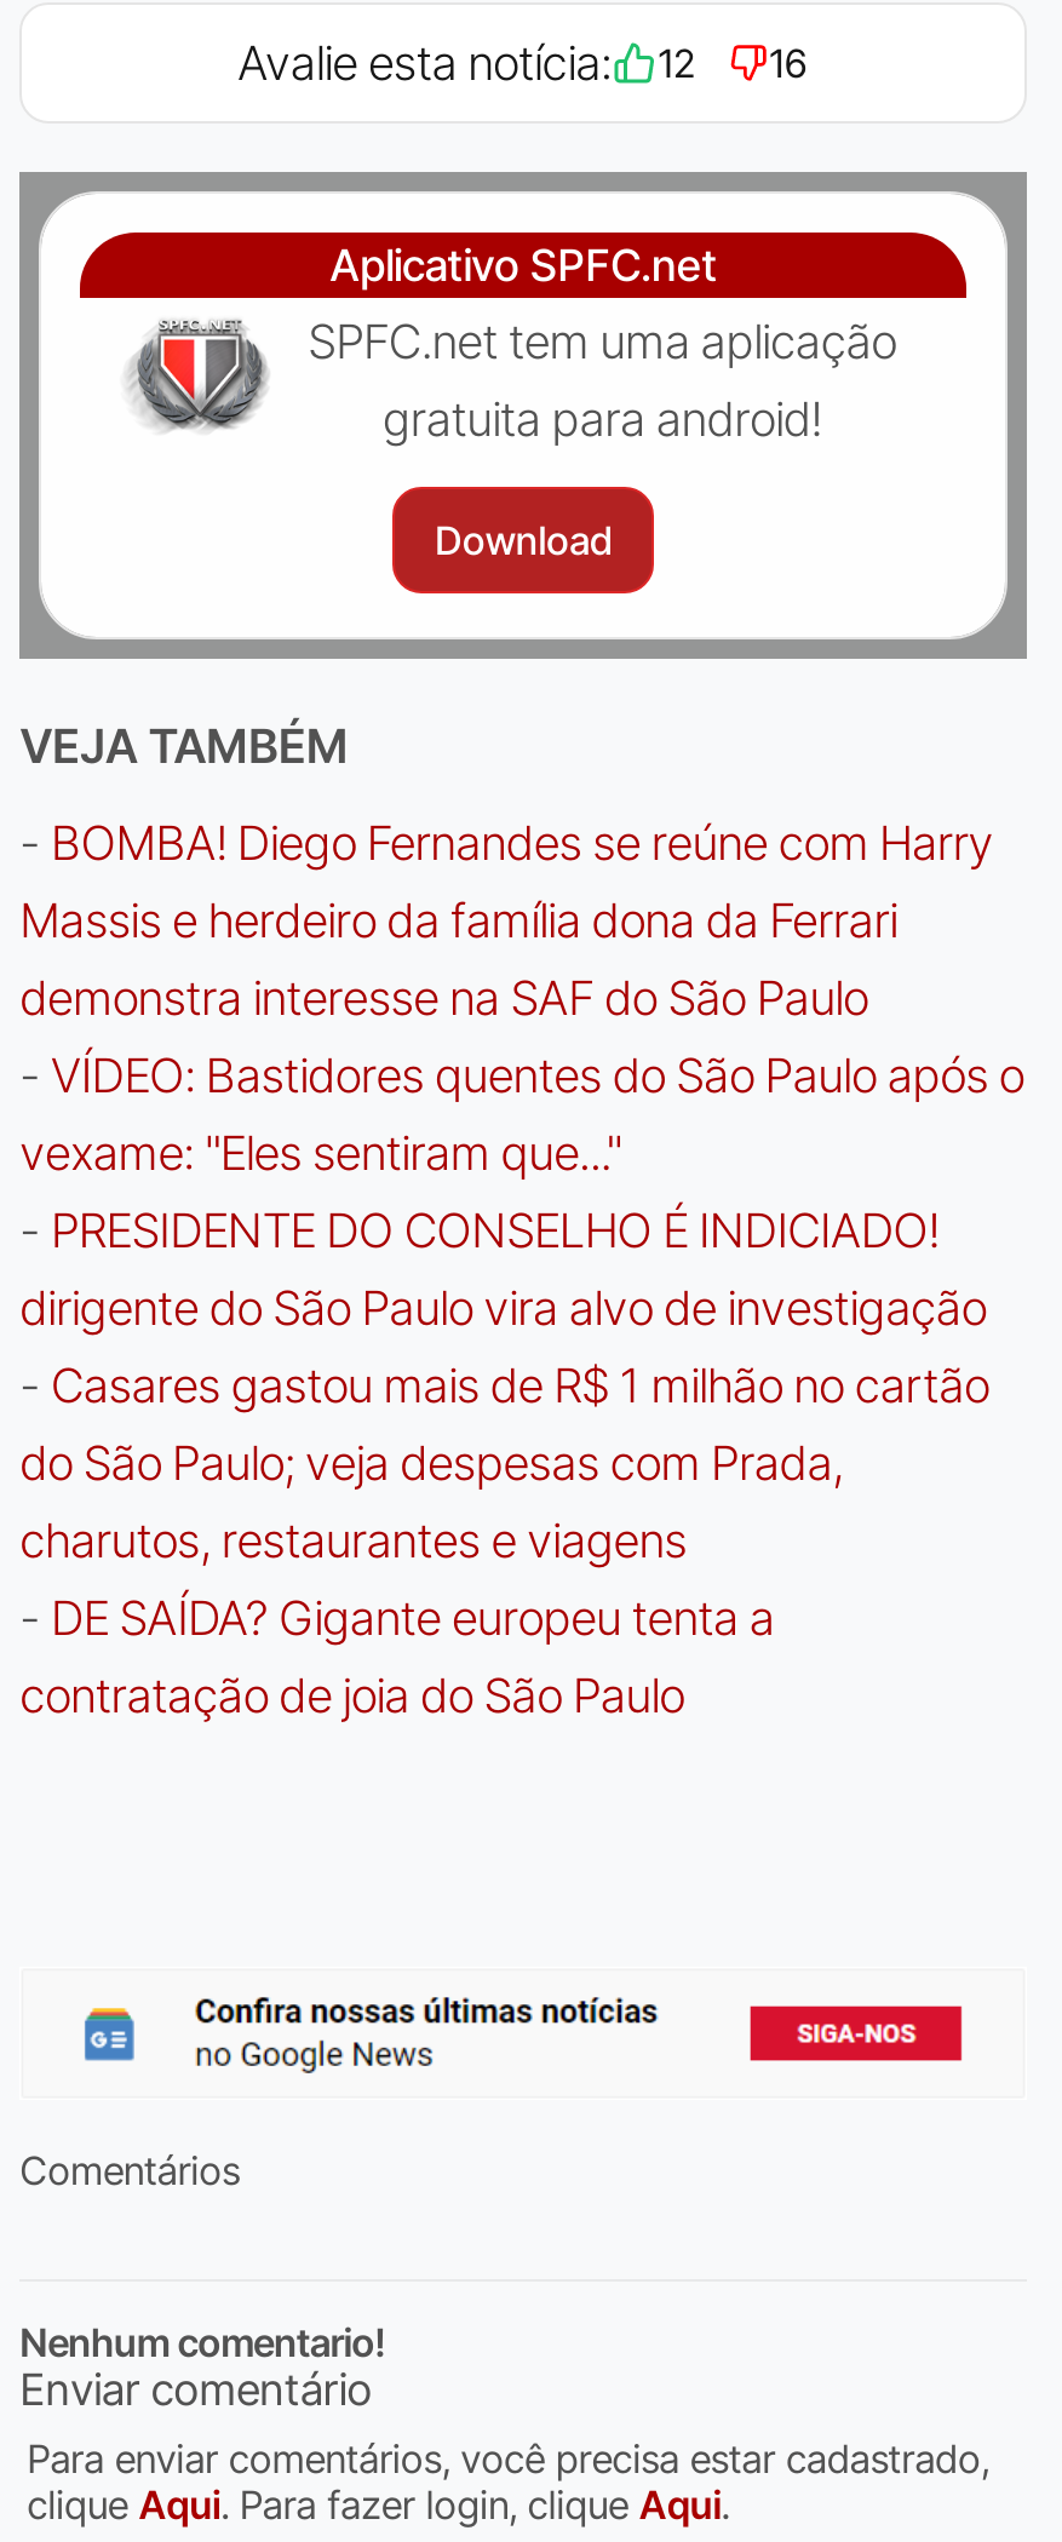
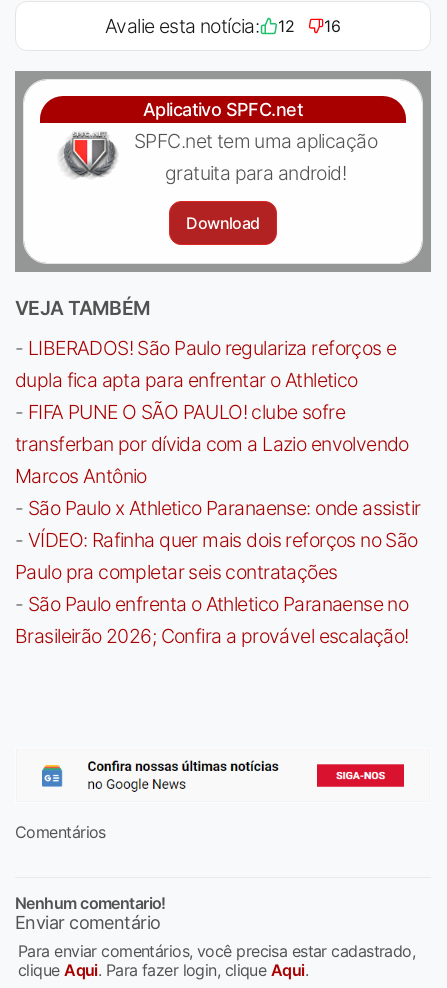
- - BOMBA! Diego Fernandes se reúne com Harry
- Massis e herdeiro da família dona da Ferrari
- demonstra interesse na SAF do São Paulo
- - VÍDEO: Bastidores quentes do São Paulo após o
- vexame: "Eles sentiram que..."
- - PRESIDENTE DO CONSELHO É INDICIADO!
- dirigente do São Paulo vira alvo de investigação
- - Casares gastou mais de R$ 1 milhão no cartão
- do São Paulo; veja despesas com Prada,
- charutos, restaurantes e viagens
- - DE SAÍDA? Gigante europeu tenta a
- contratação de joia do São Paulo
+ - LIBERADOS! São Paulo regulariza reforços e
+ dupla fica apta para enfrentar o Athletico
+ - FIFA PUNE O SÃO PAULO! clube sofre
+ transferban por dívida com a Lazio envolvendo
+ Marcos Antônio
+ - São Paulo x Athletico Paranaense: onde assistir
+ - VÍDEO: Rafinha quer mais dois reforços no São
+ Paulo pra completar seis contratações
+ - São Paulo enfrenta o Athletico Paranaense no
+ Brasileirão 2026; Confira a provável escalação!
